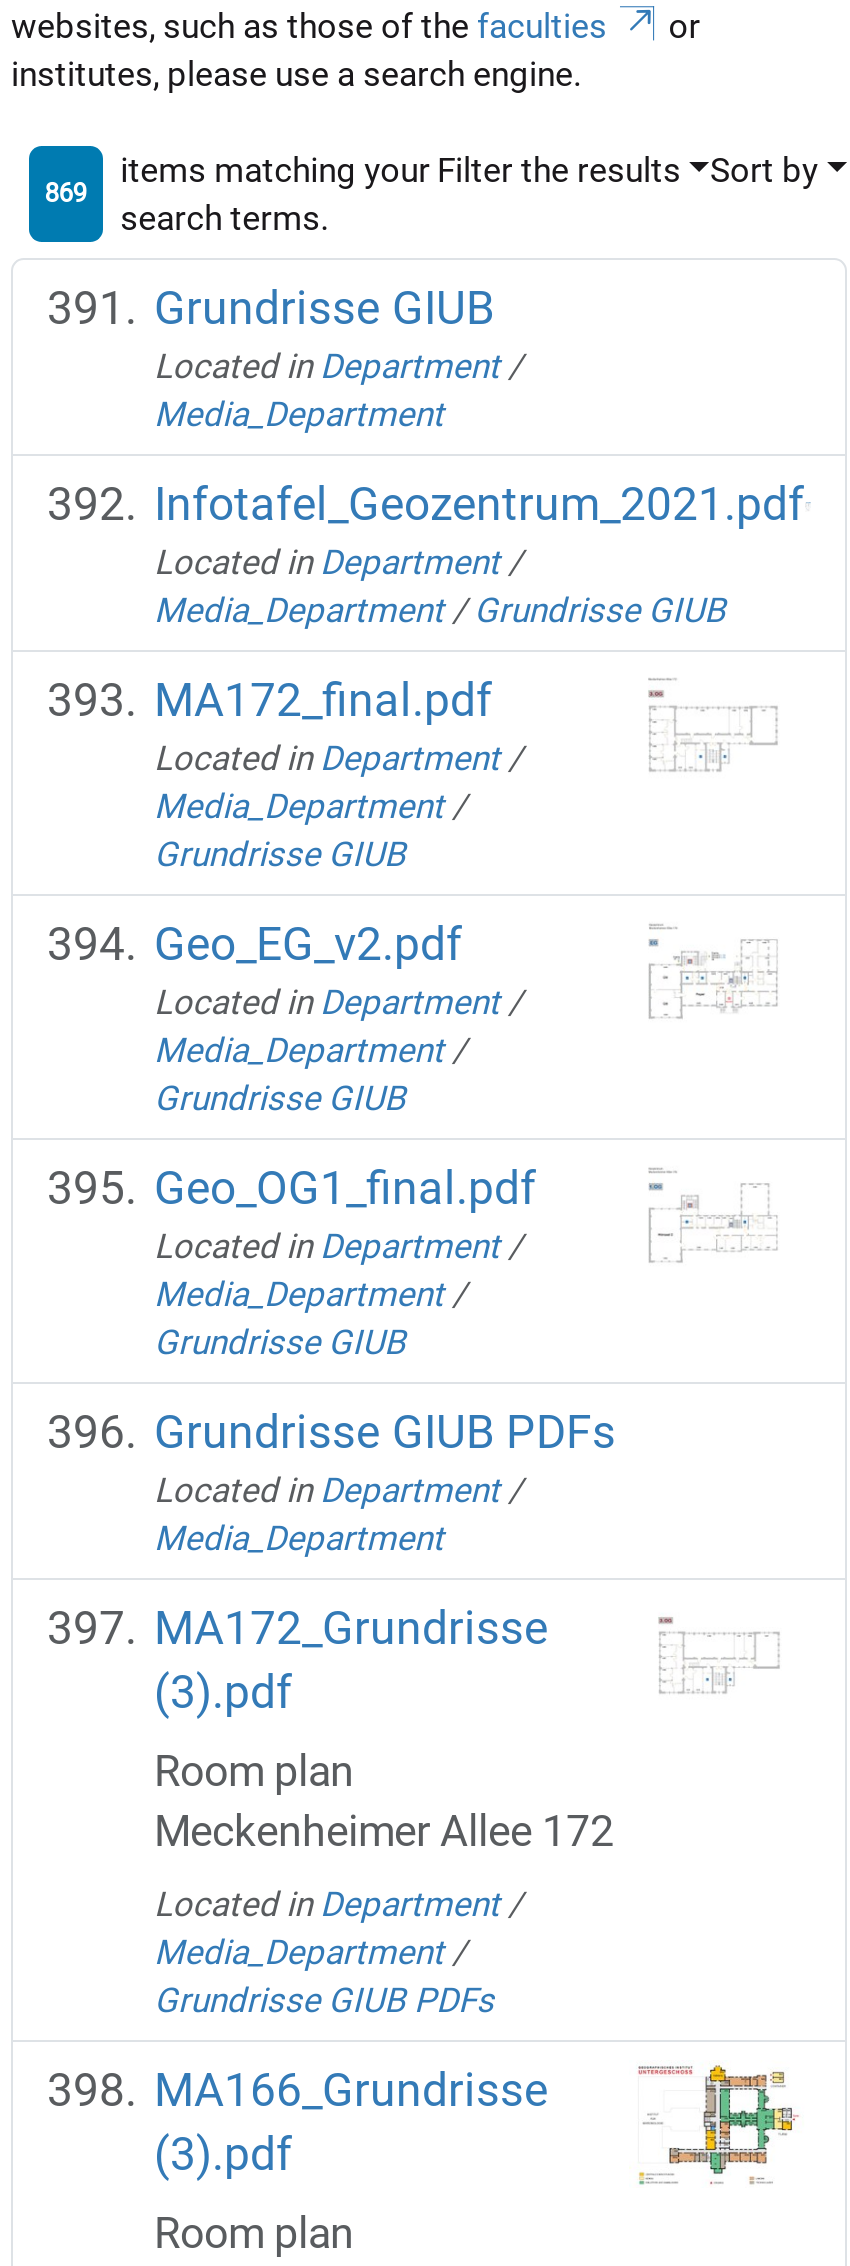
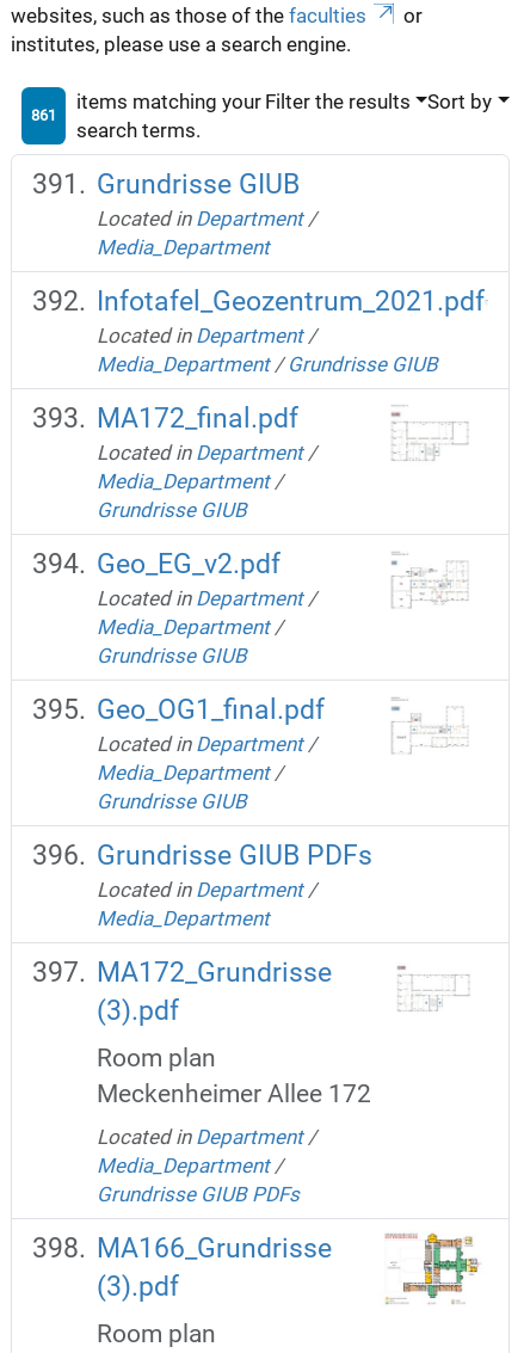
- 869
+ 861
